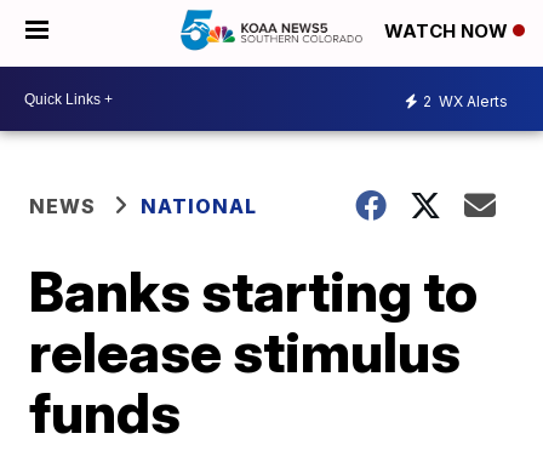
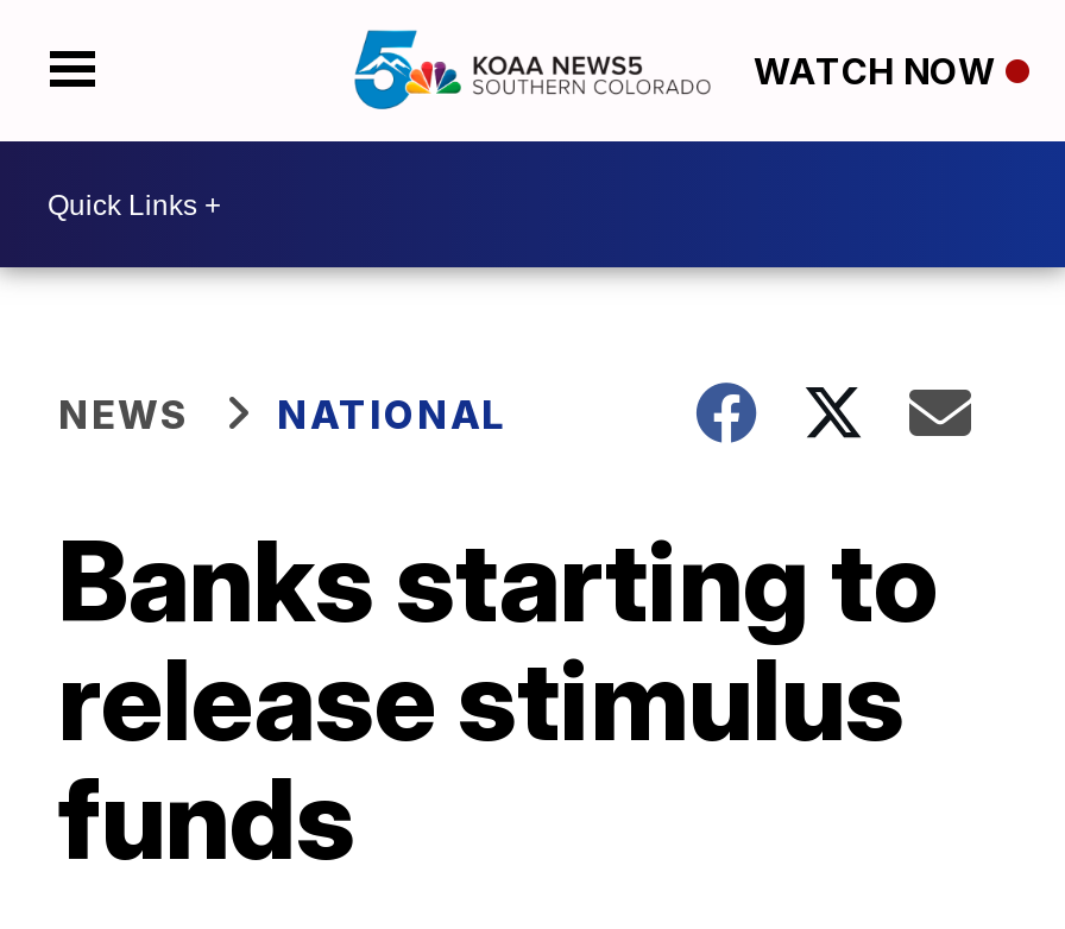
- 2 WX Alerts
